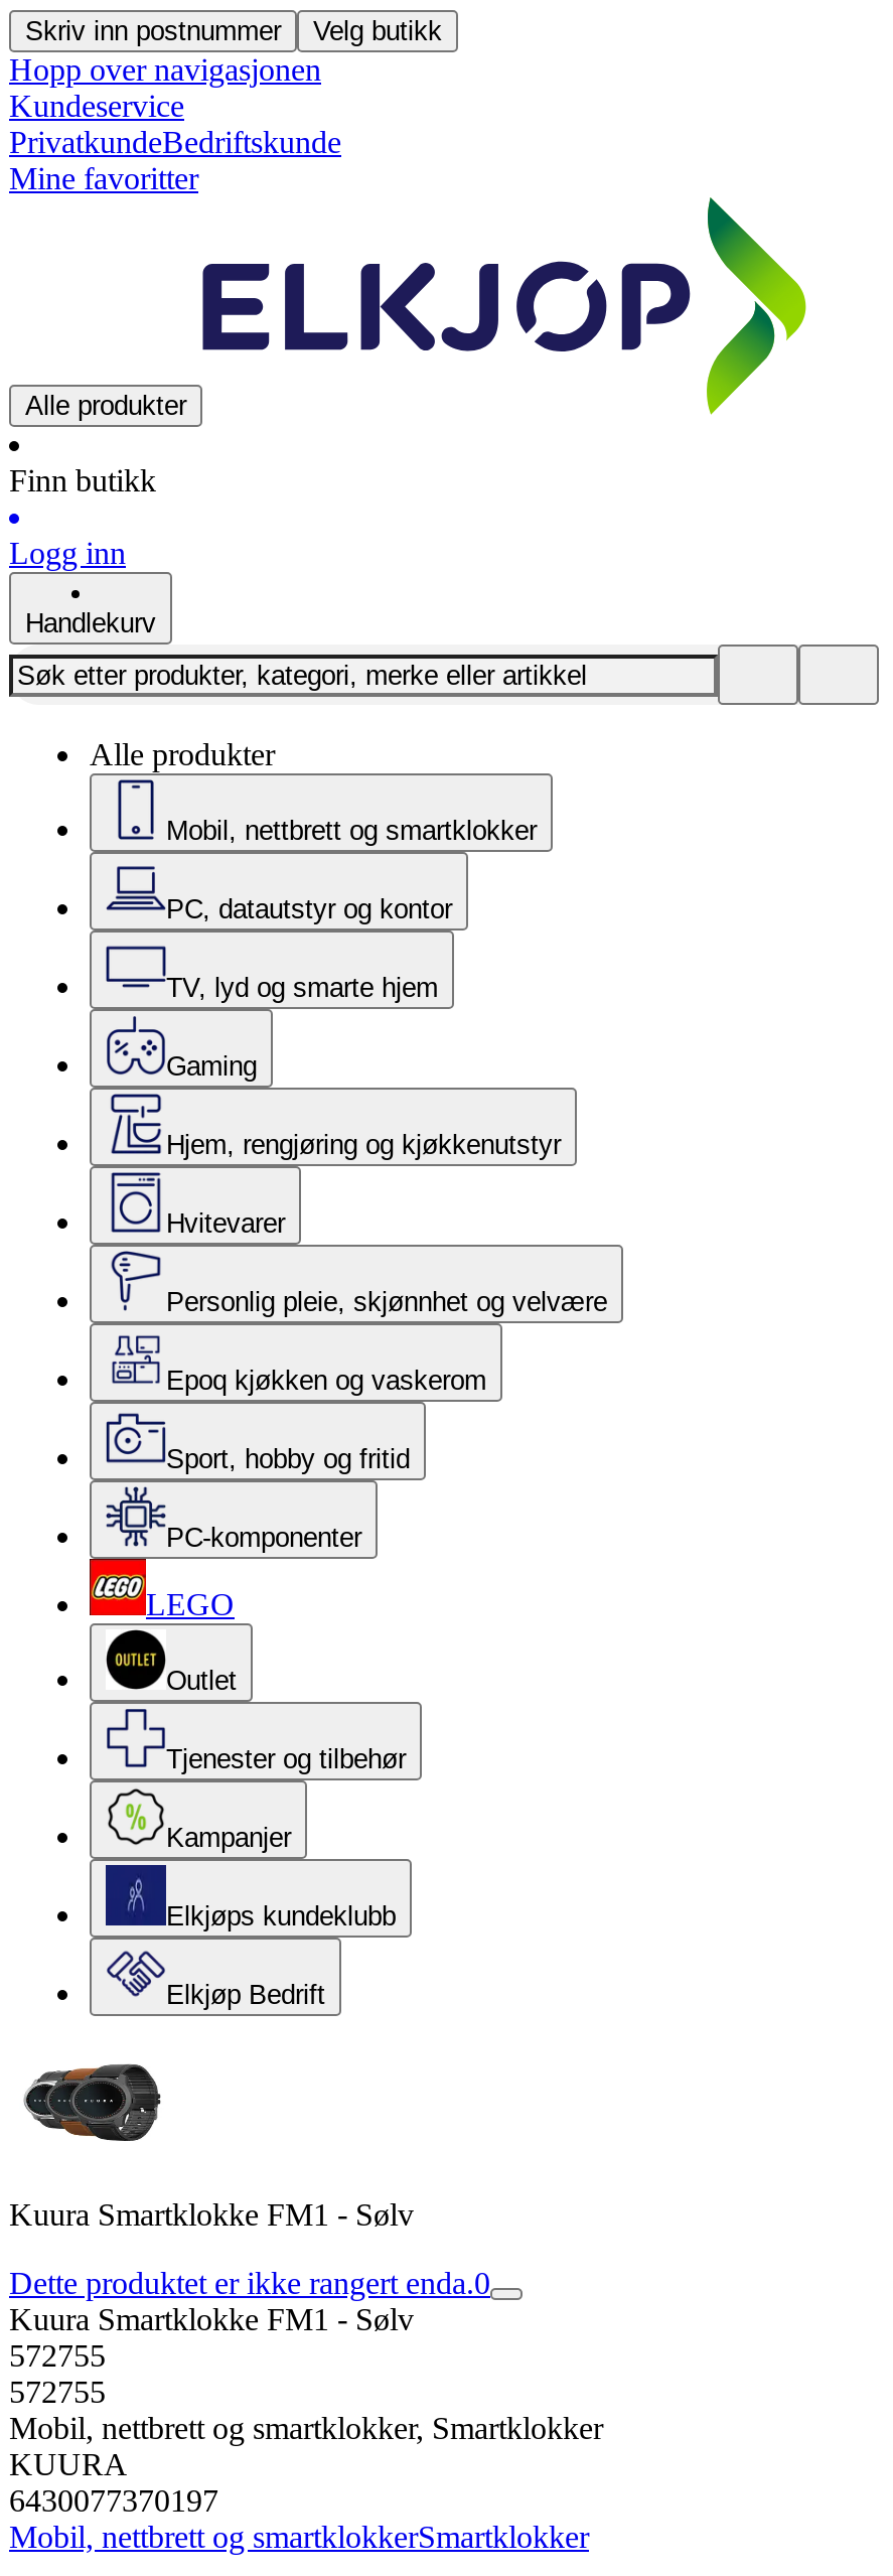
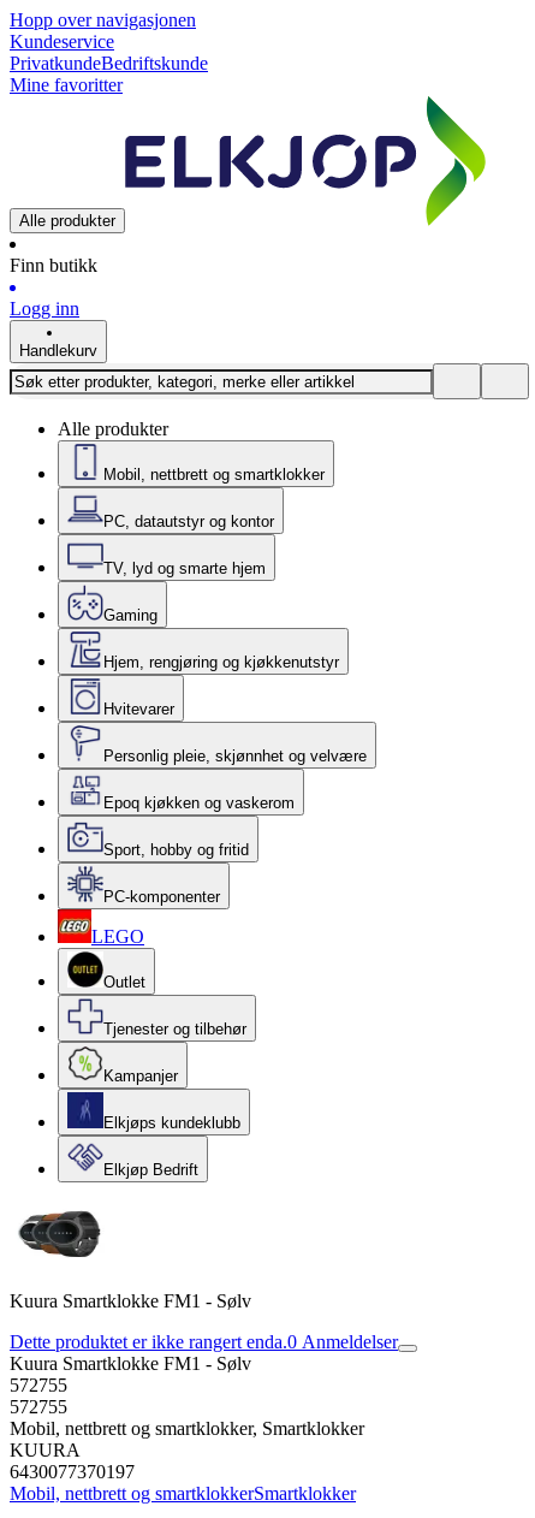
- Skriv inn postnummer
- Velg butikk

- Dette produktet er ikke rangert enda.0
+ Dette produktet er ikke rangert enda.0 Anmeldelser
